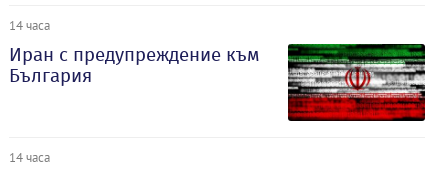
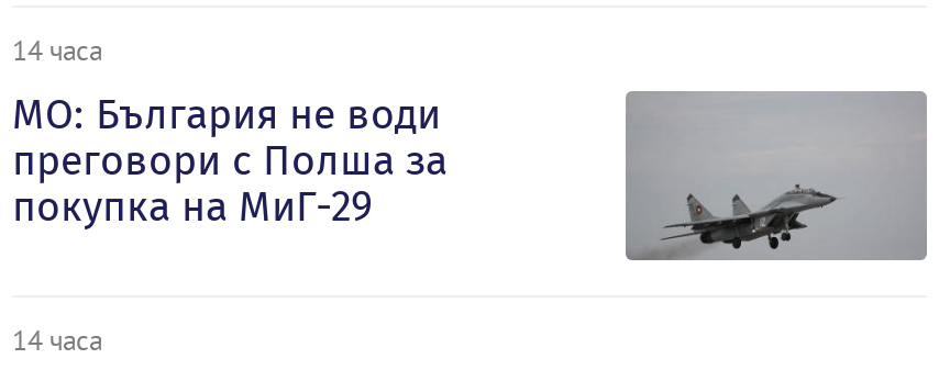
- Иран с предупреждение към
- България
+ МО: България не води
+ преговори с Полша за
+ покупка на МиГ-29

- [image]
+ [image]
